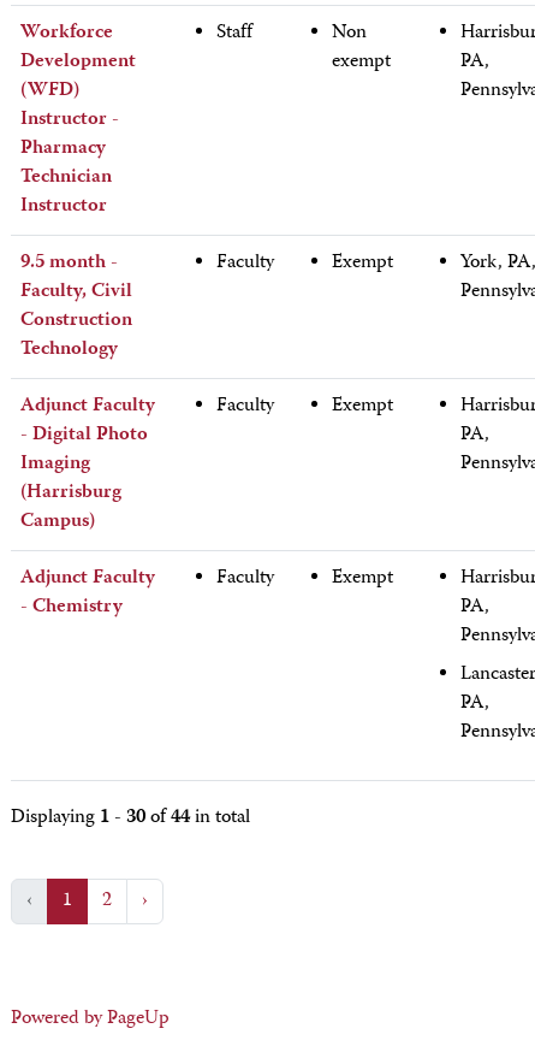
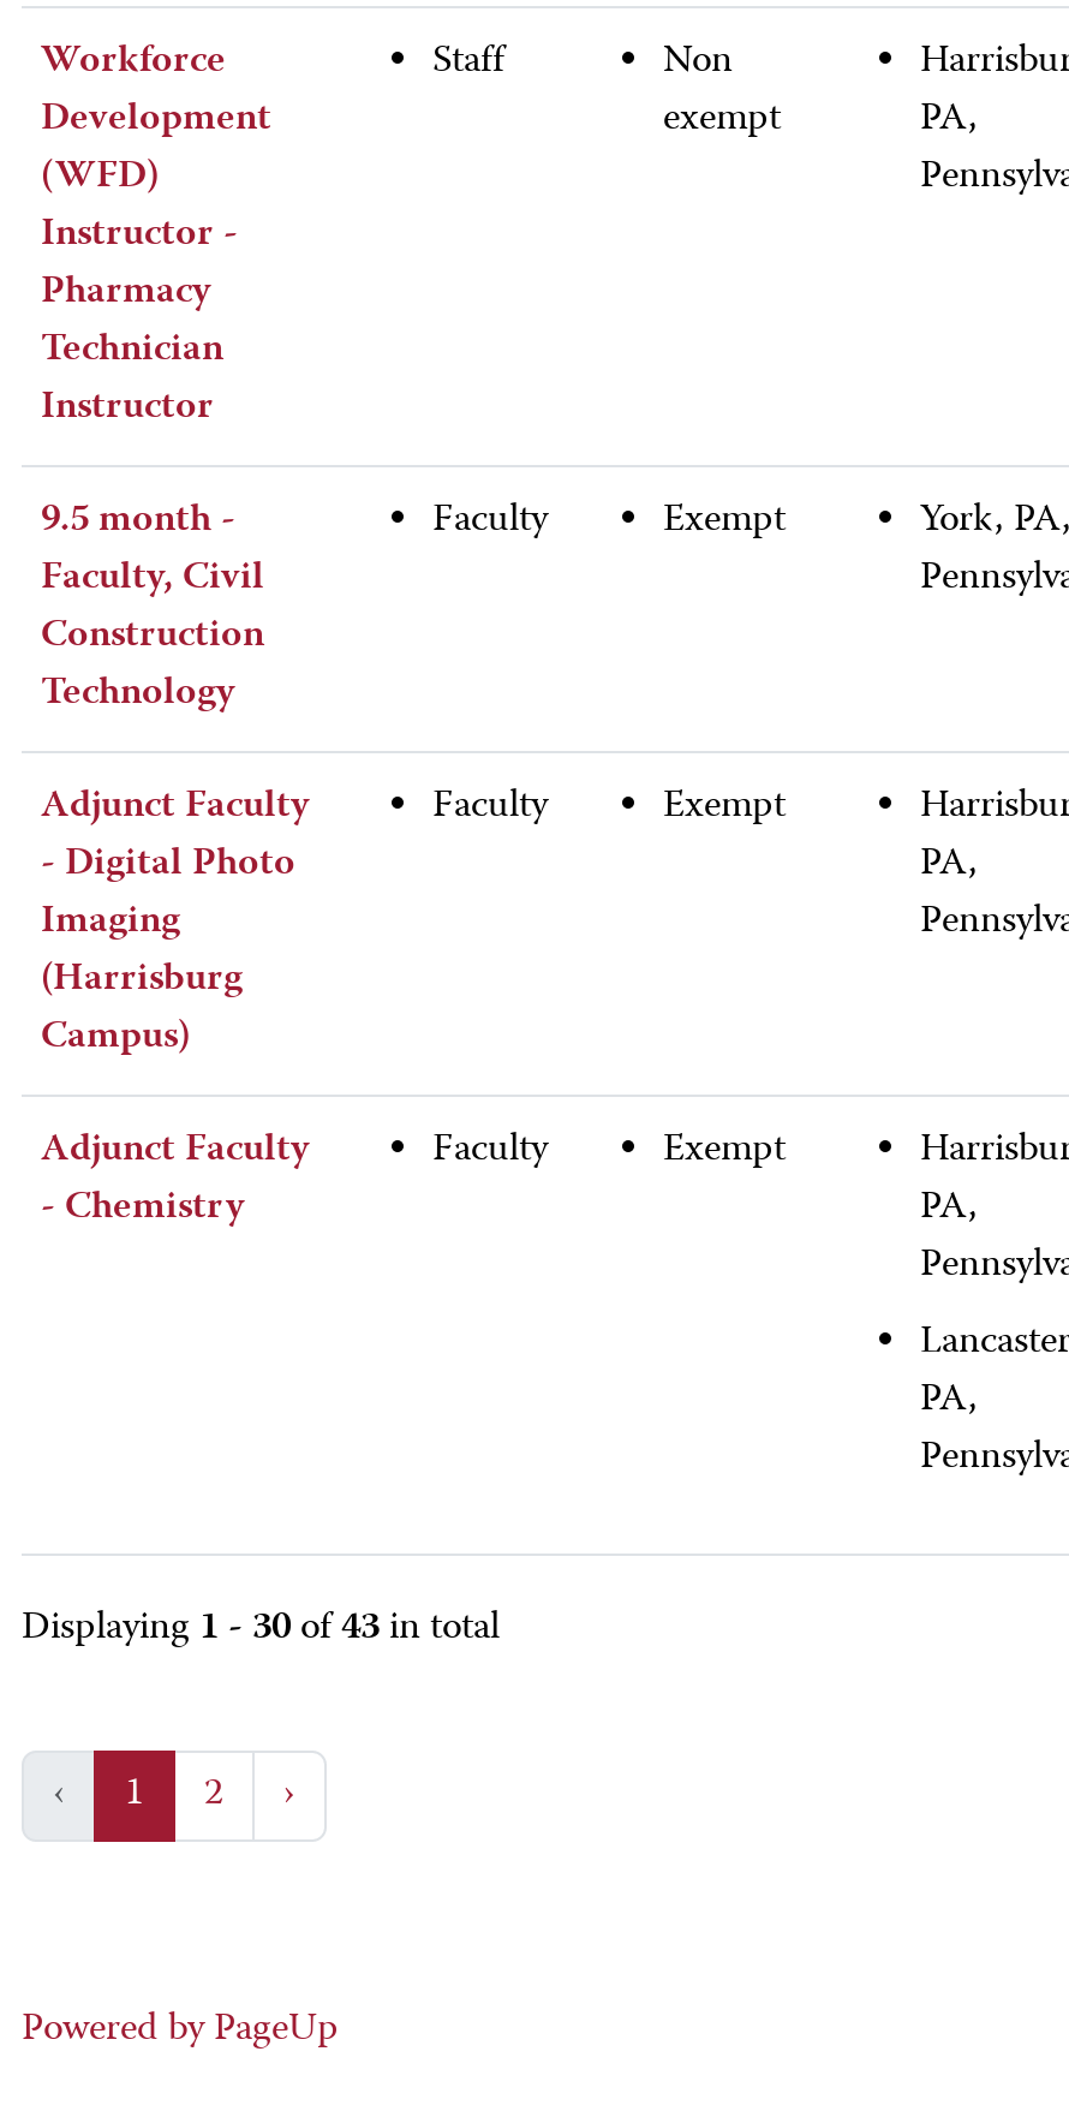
- Displaying 1 - 30 of44 in total
+ Displaying 1 - 30 of43 in total
